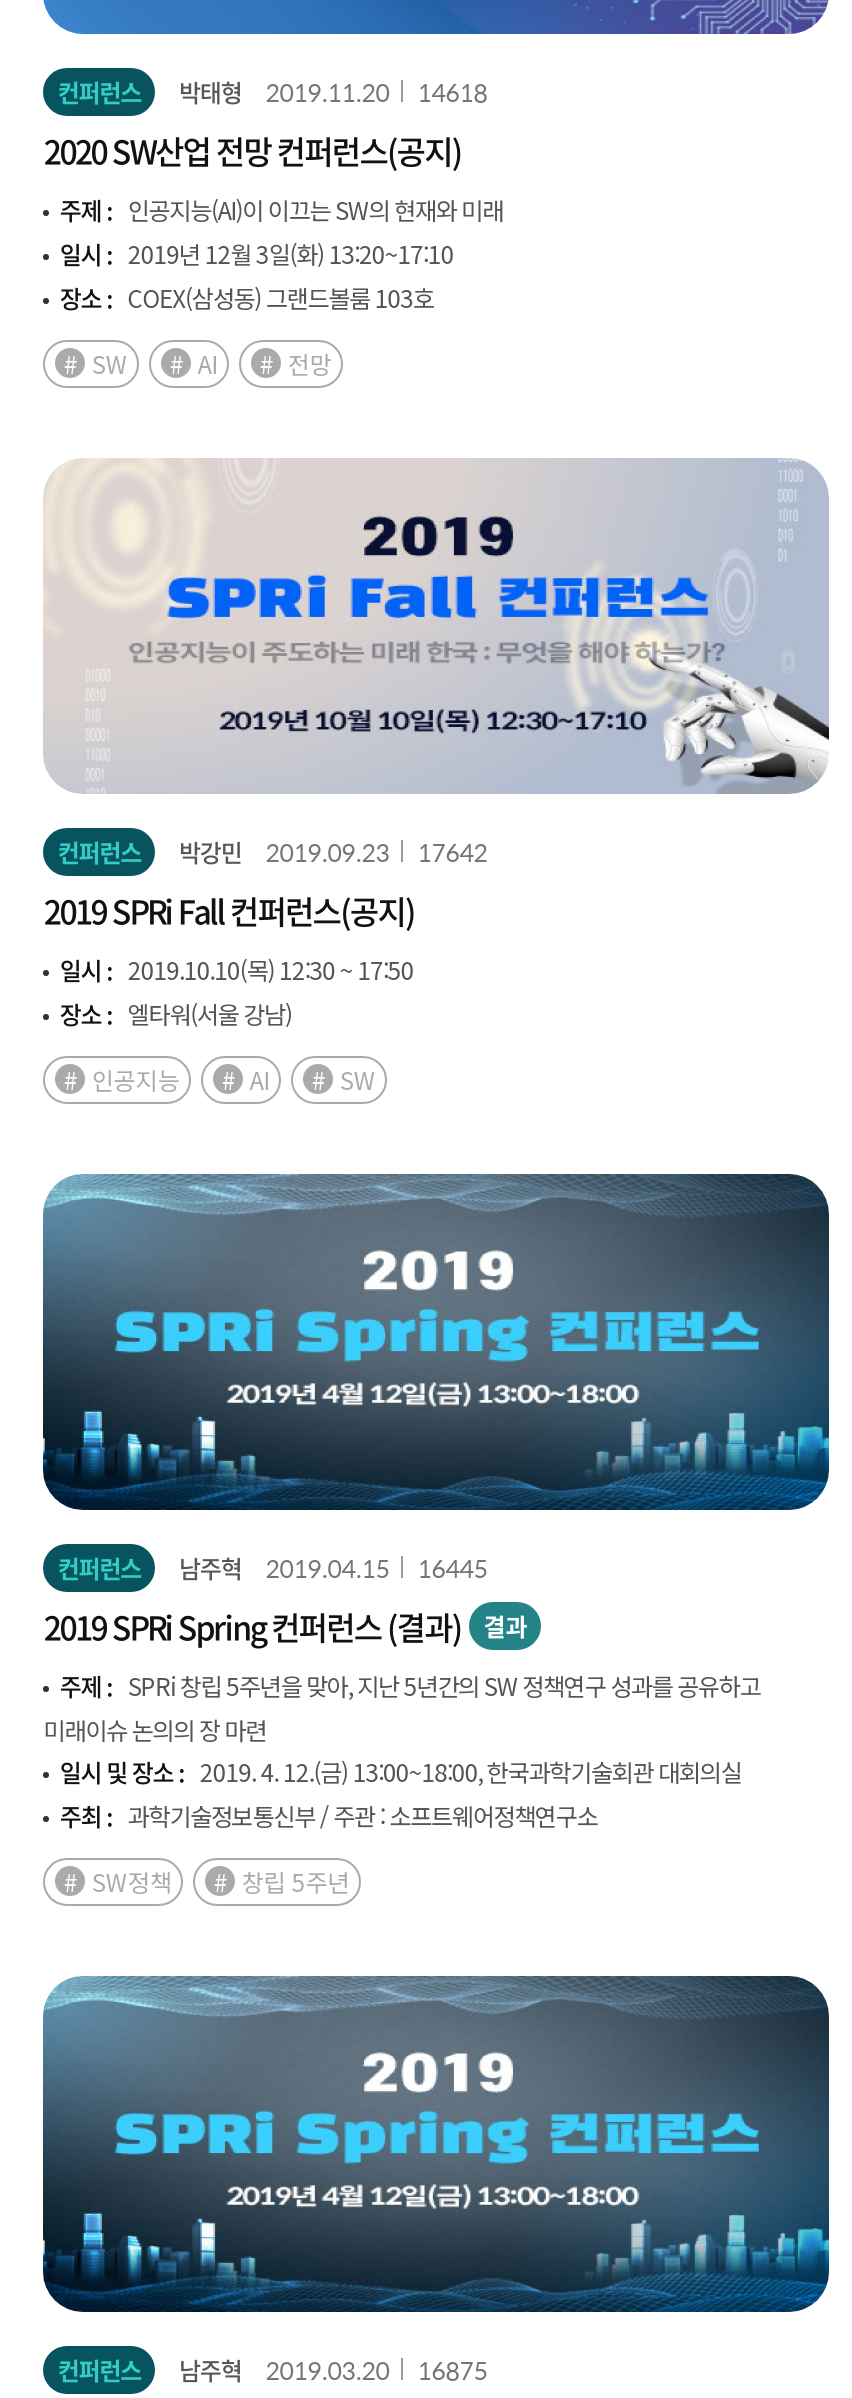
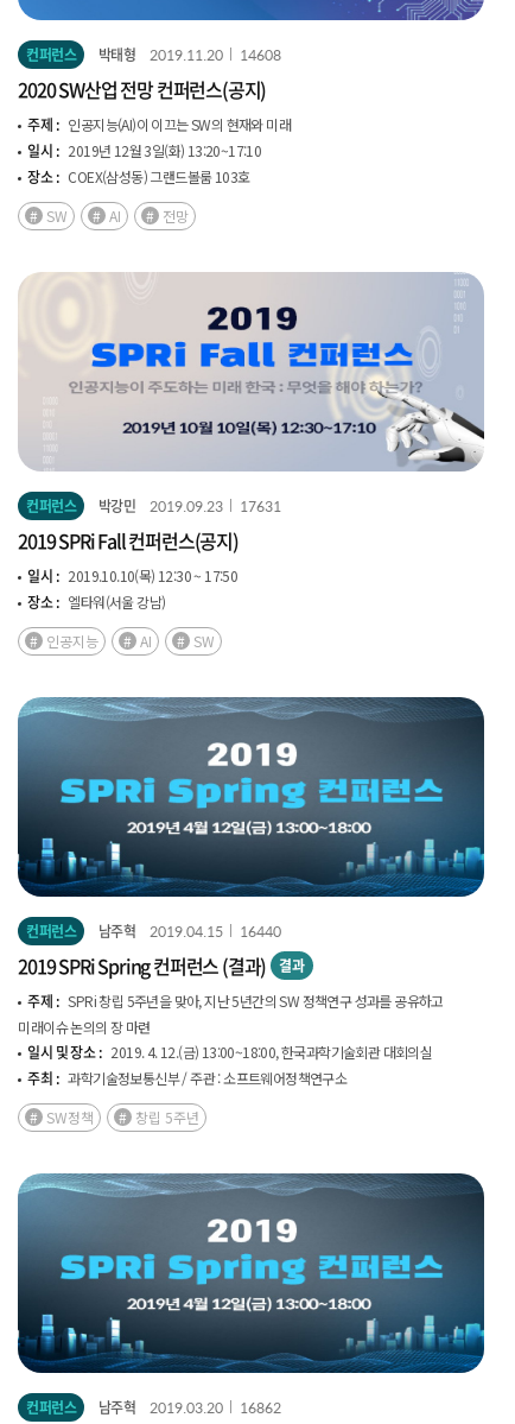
- 컨퍼런스 박태형 2019.11.20 14618
+ 컨퍼런스 박태형 2019.11.20 14608

- 컨퍼런스 박강민 2019.09.23 17642
+ 컨퍼런스 박강민 2019.09.23 17631

- 컨퍼런스 남주혁 2019.04.15 16445
+ 컨퍼런스 남주혁 2019.04.15 16440

- 컨퍼런스 남주혁 2019.03.20 16875
+ 컨퍼런스 남주혁 2019.03.20 16862
